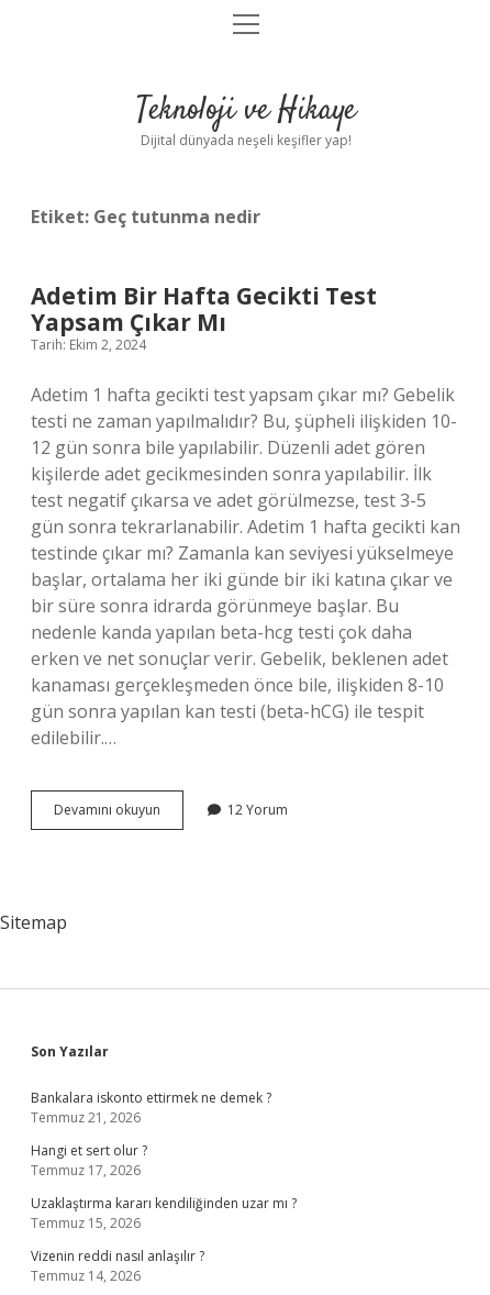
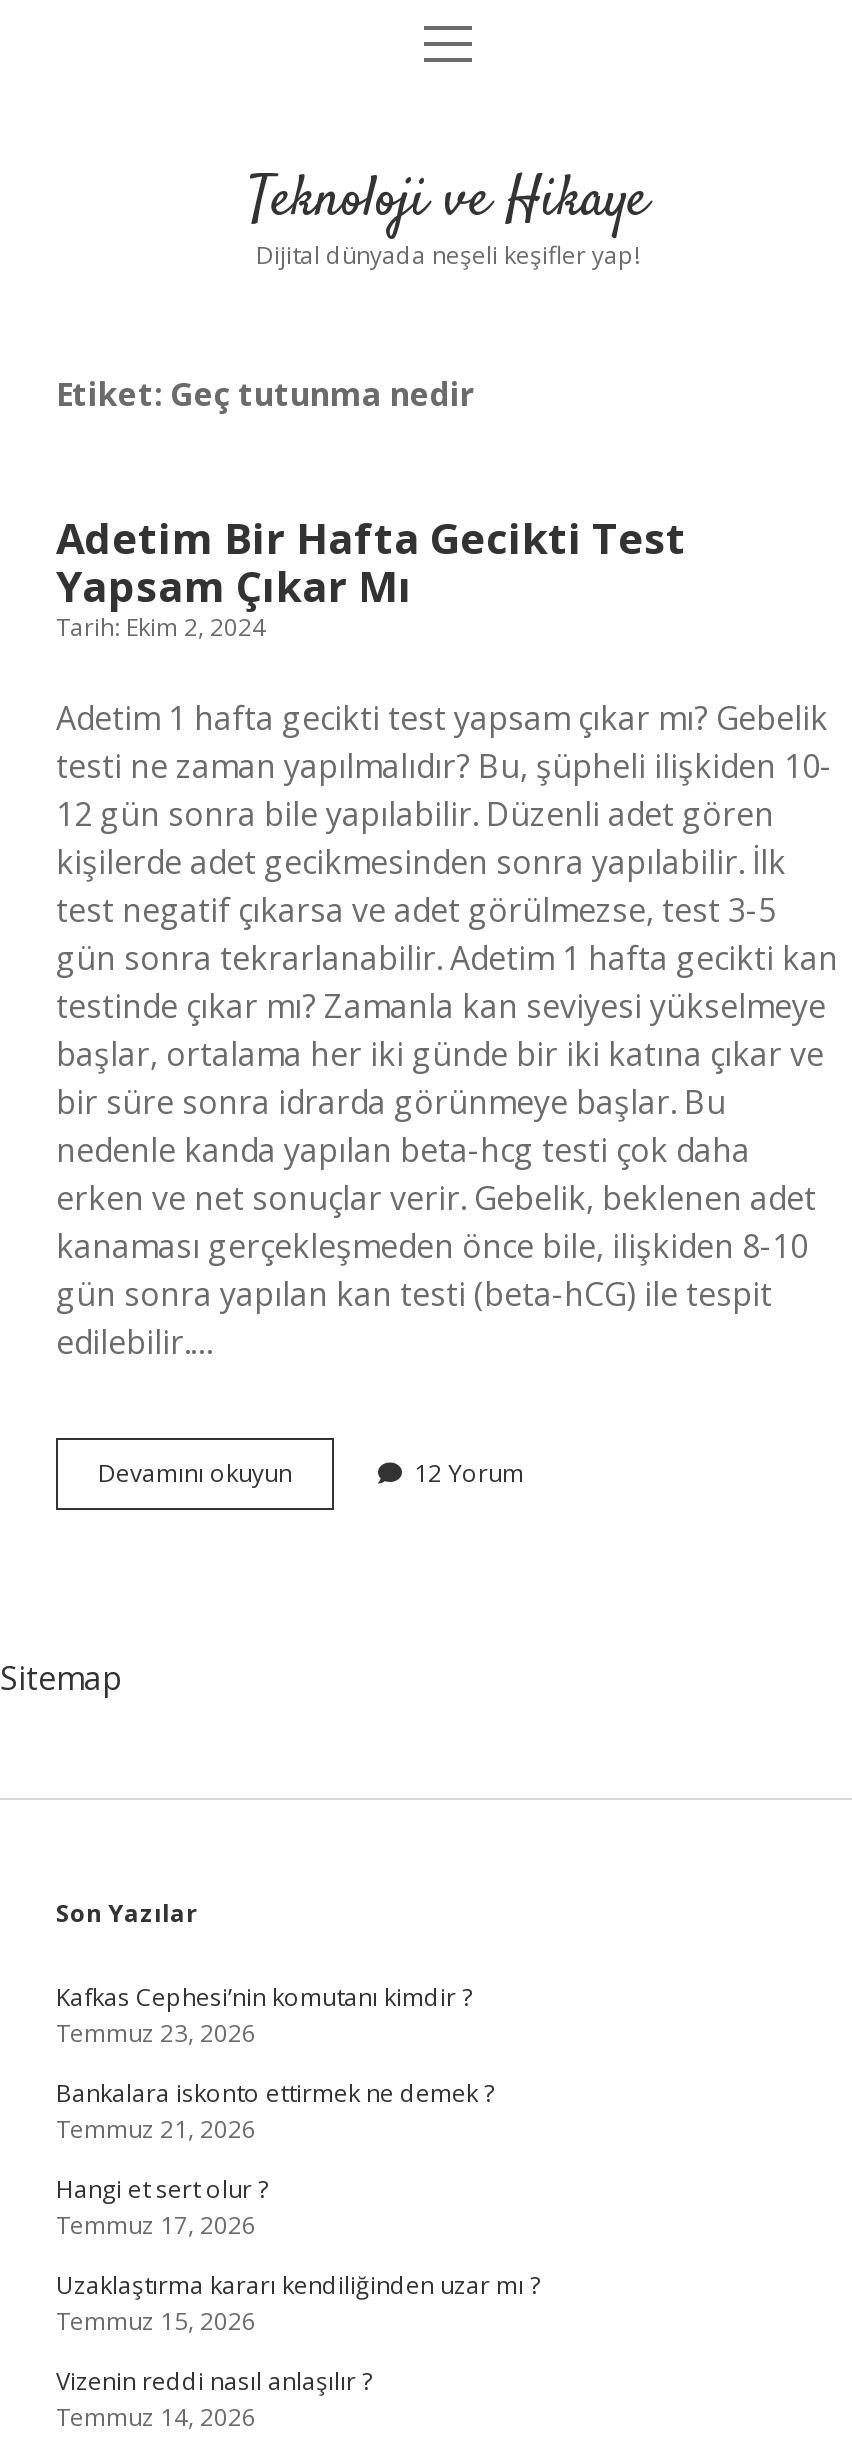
+ Kafkas Cephesi’nin komutanı kimdir ?
+ Temmuz 23, 2026
